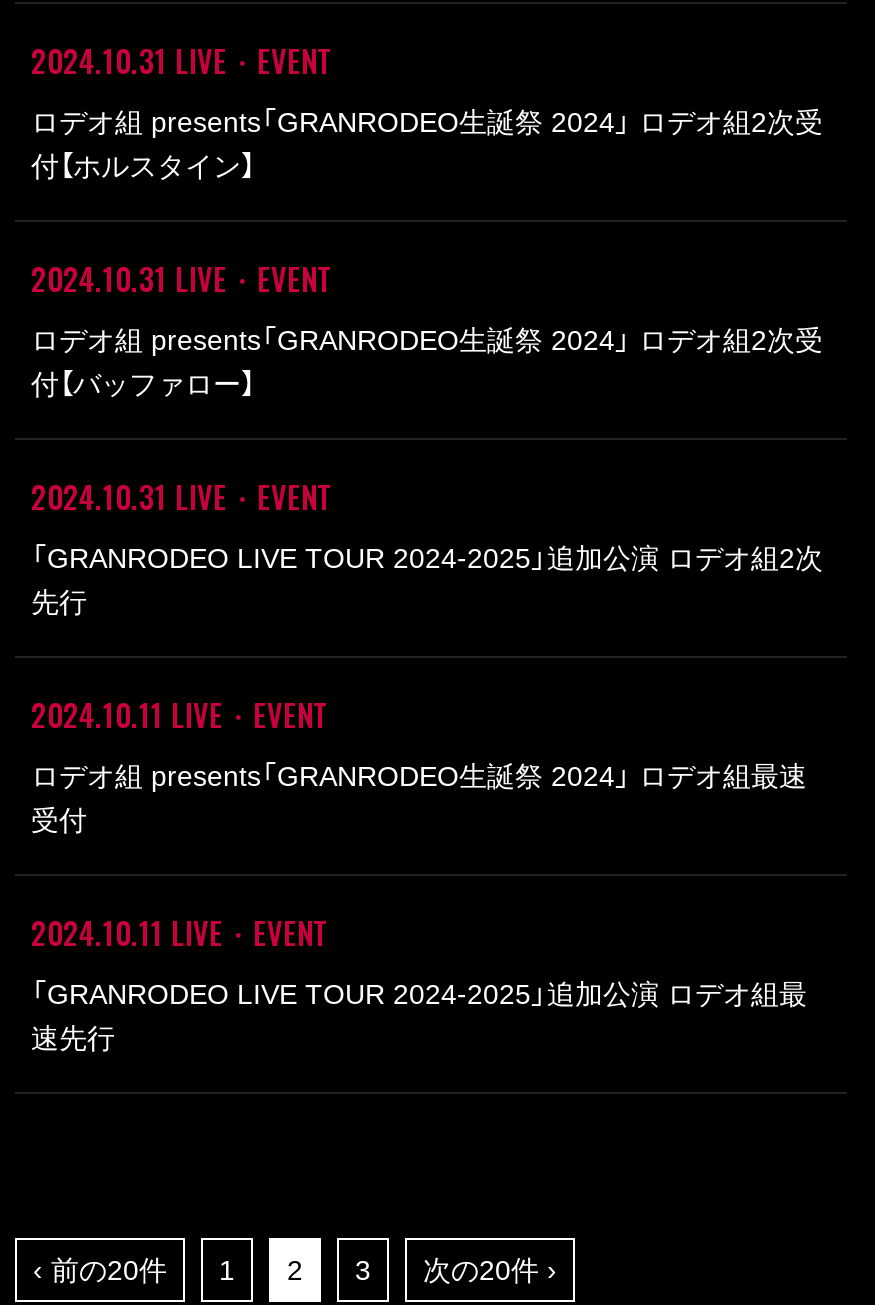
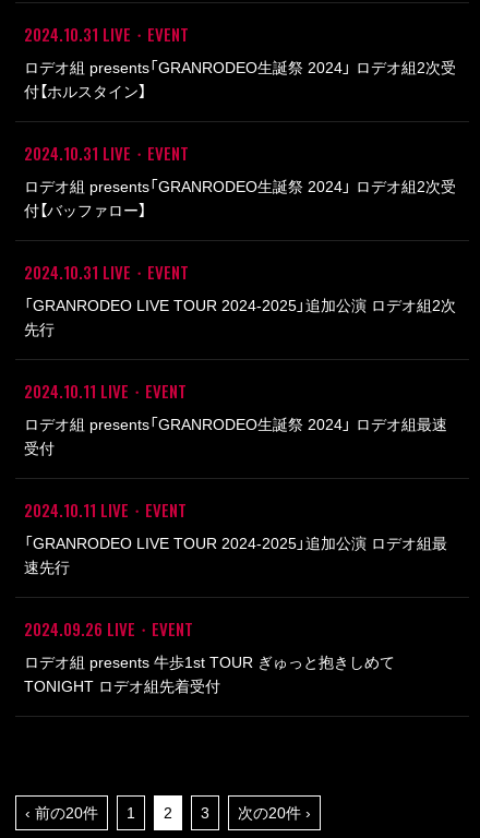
+ 2024.09.26 LIVE・EVENT
+ ロデオ組 presents 牛歩1st TOUR ぎゅっと抱きしめて
+ TONIGHT ロデオ組先着受付
